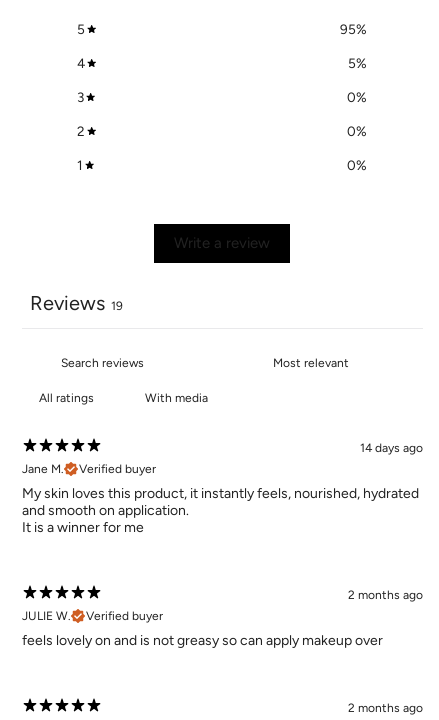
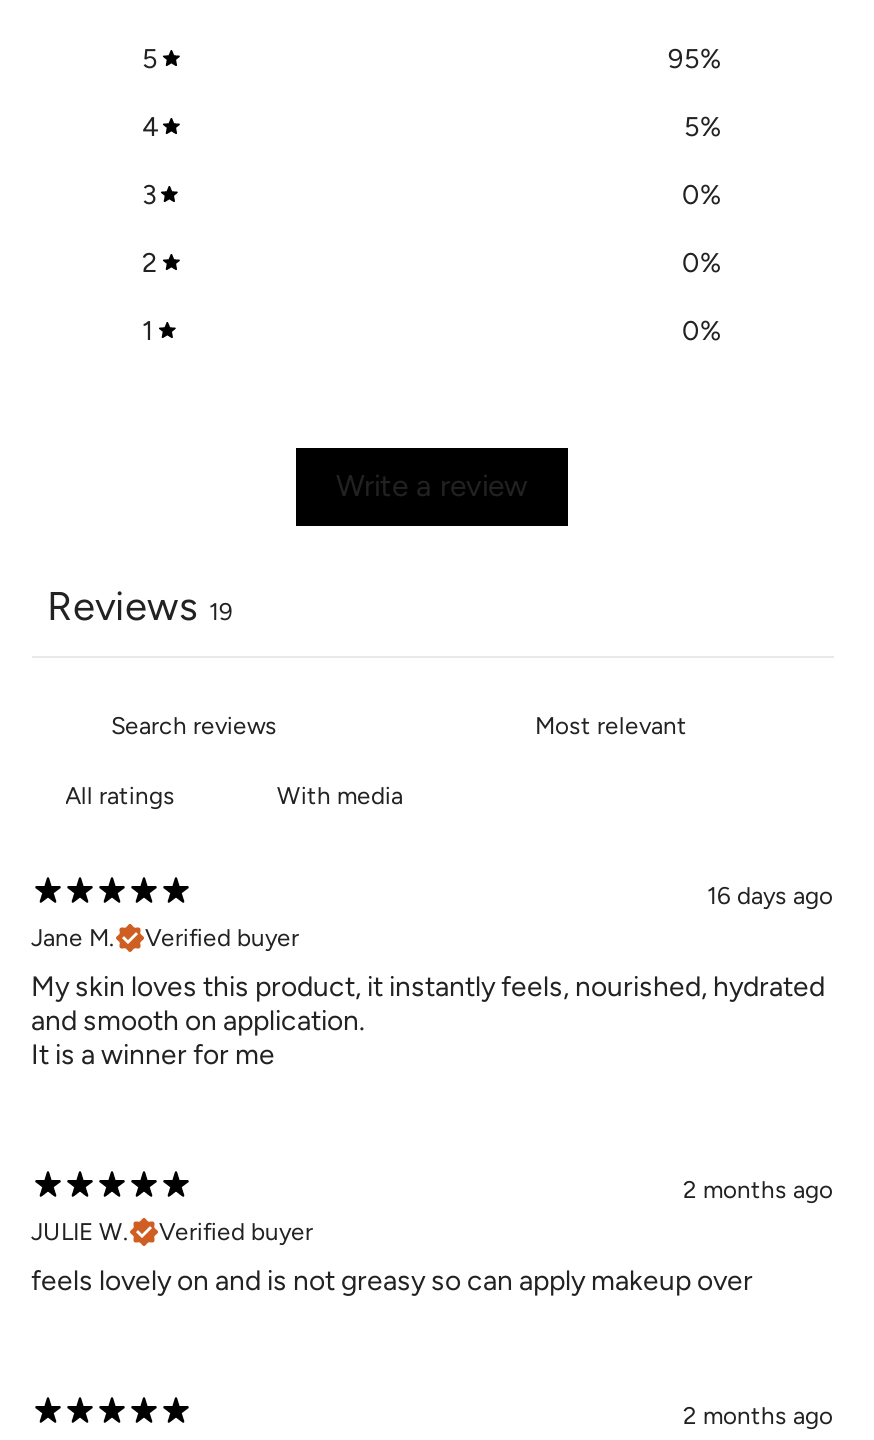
- 14 days ago
+ 16 days ago
